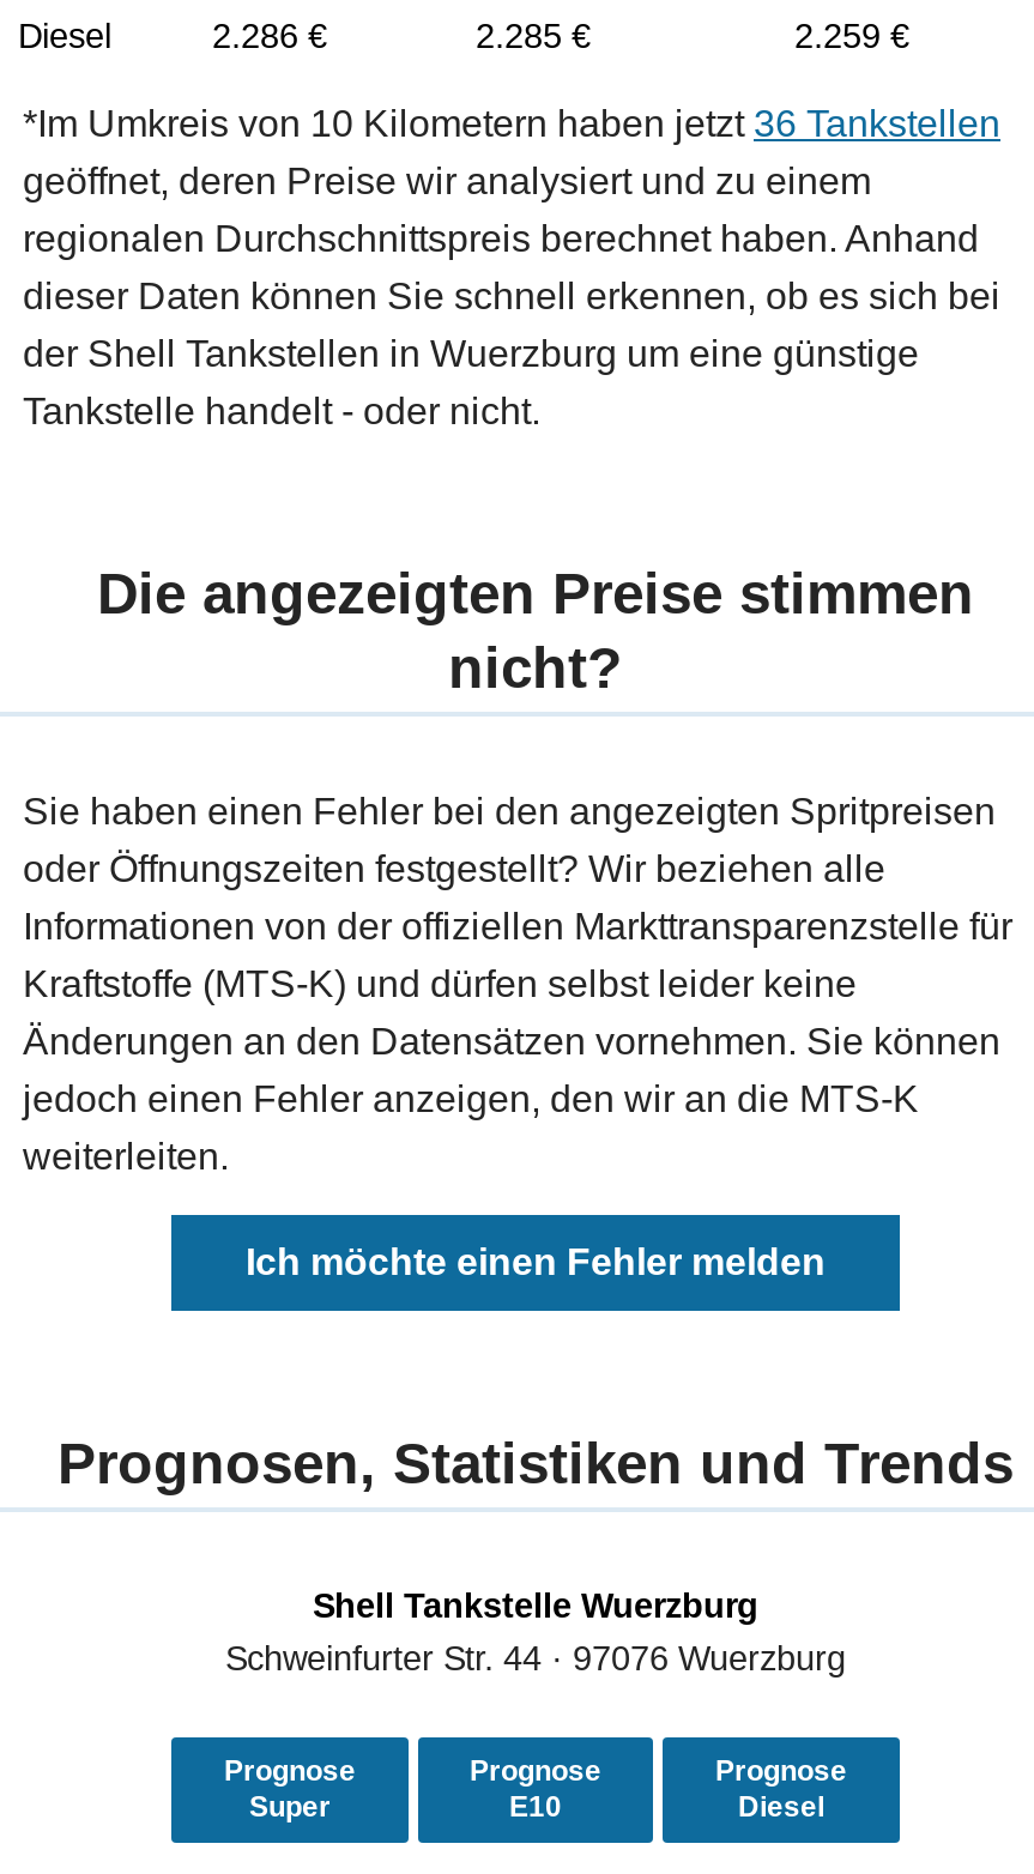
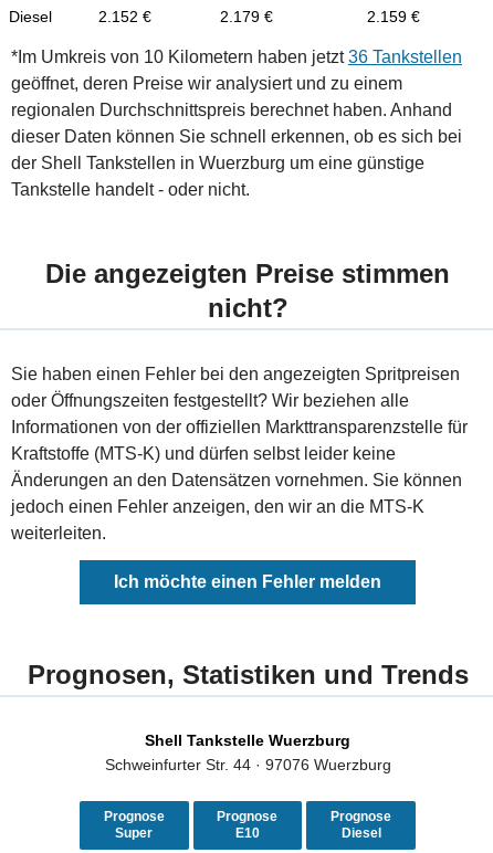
- 2.286 €
+ 2.152 €

- 2.285 €
+ 2.179 €

- 2.259 €
+ 2.159 €
